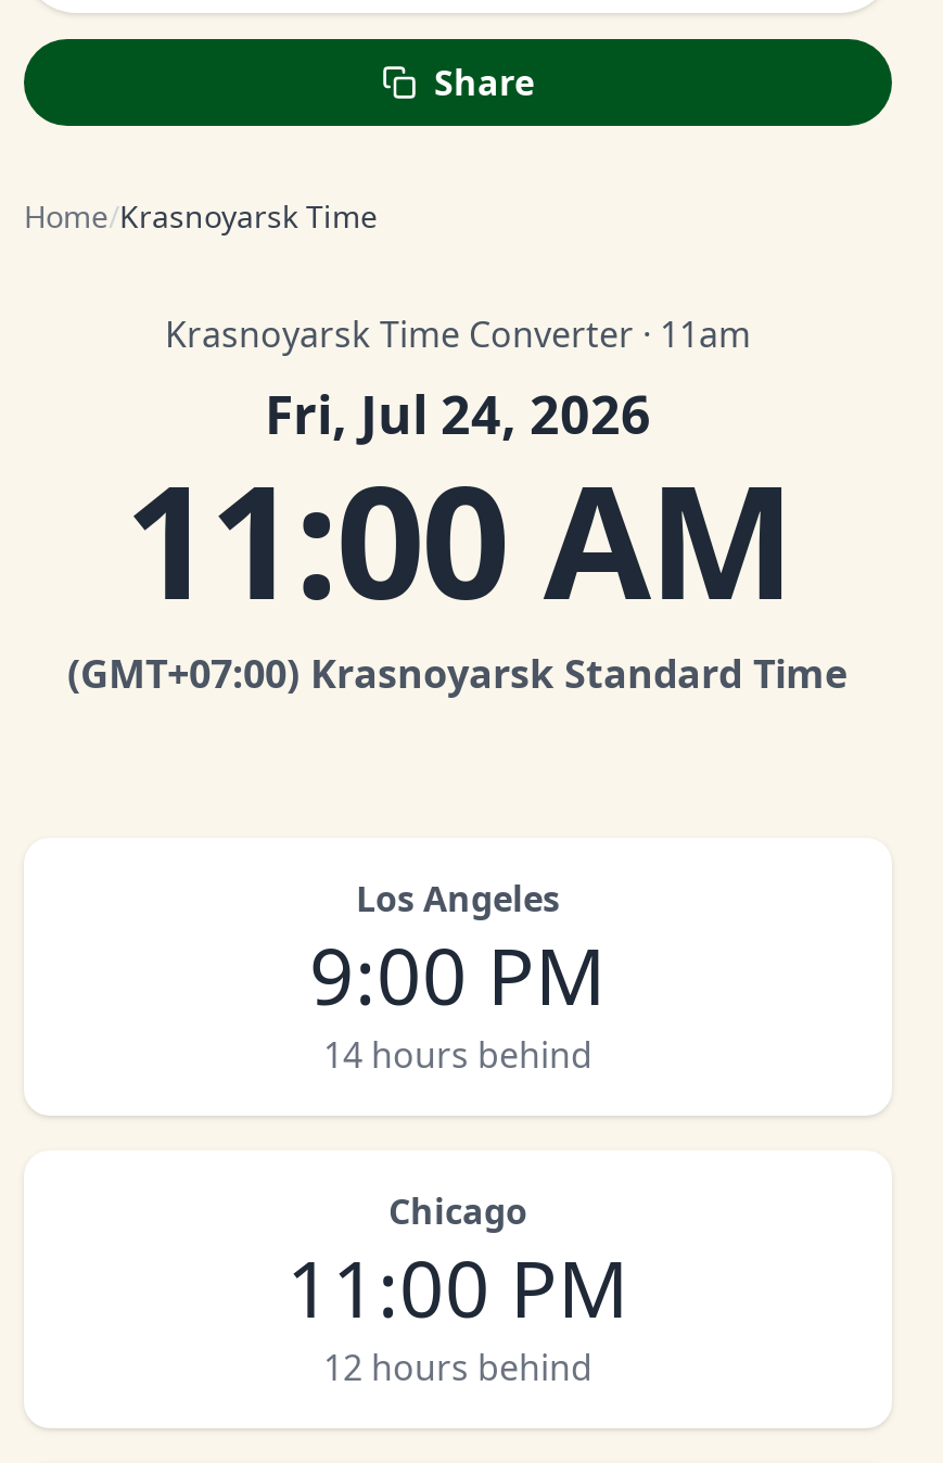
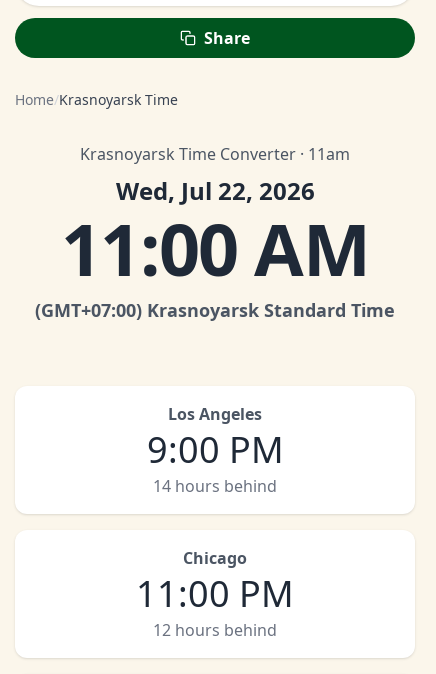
- Fri, Jul 24, 2026
+ Wed, Jul 22, 2026
